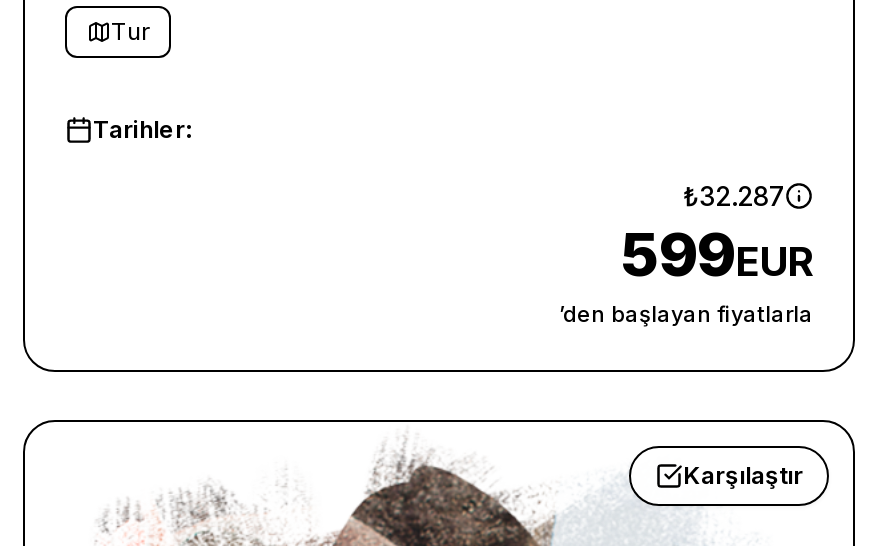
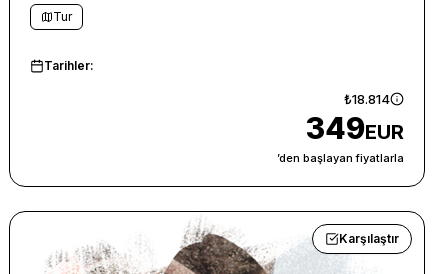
- ₺32.287
+ ₺18.814

- 599EUR
+ 349EUR
